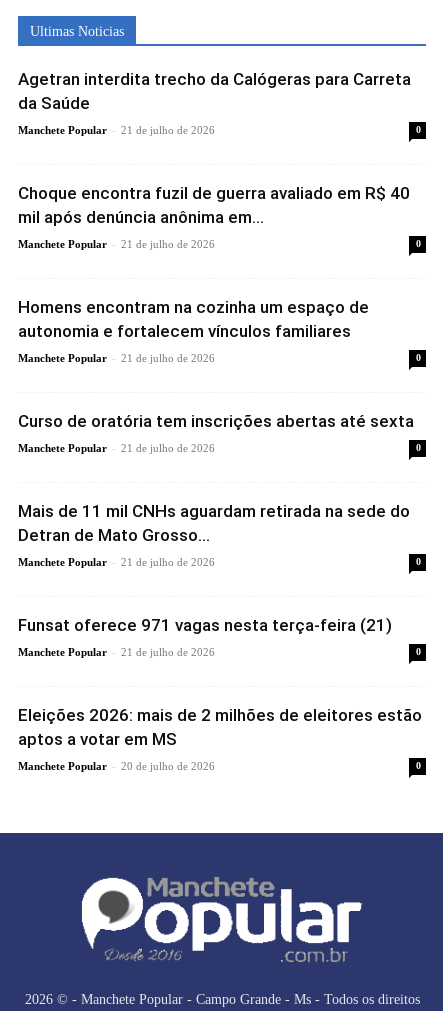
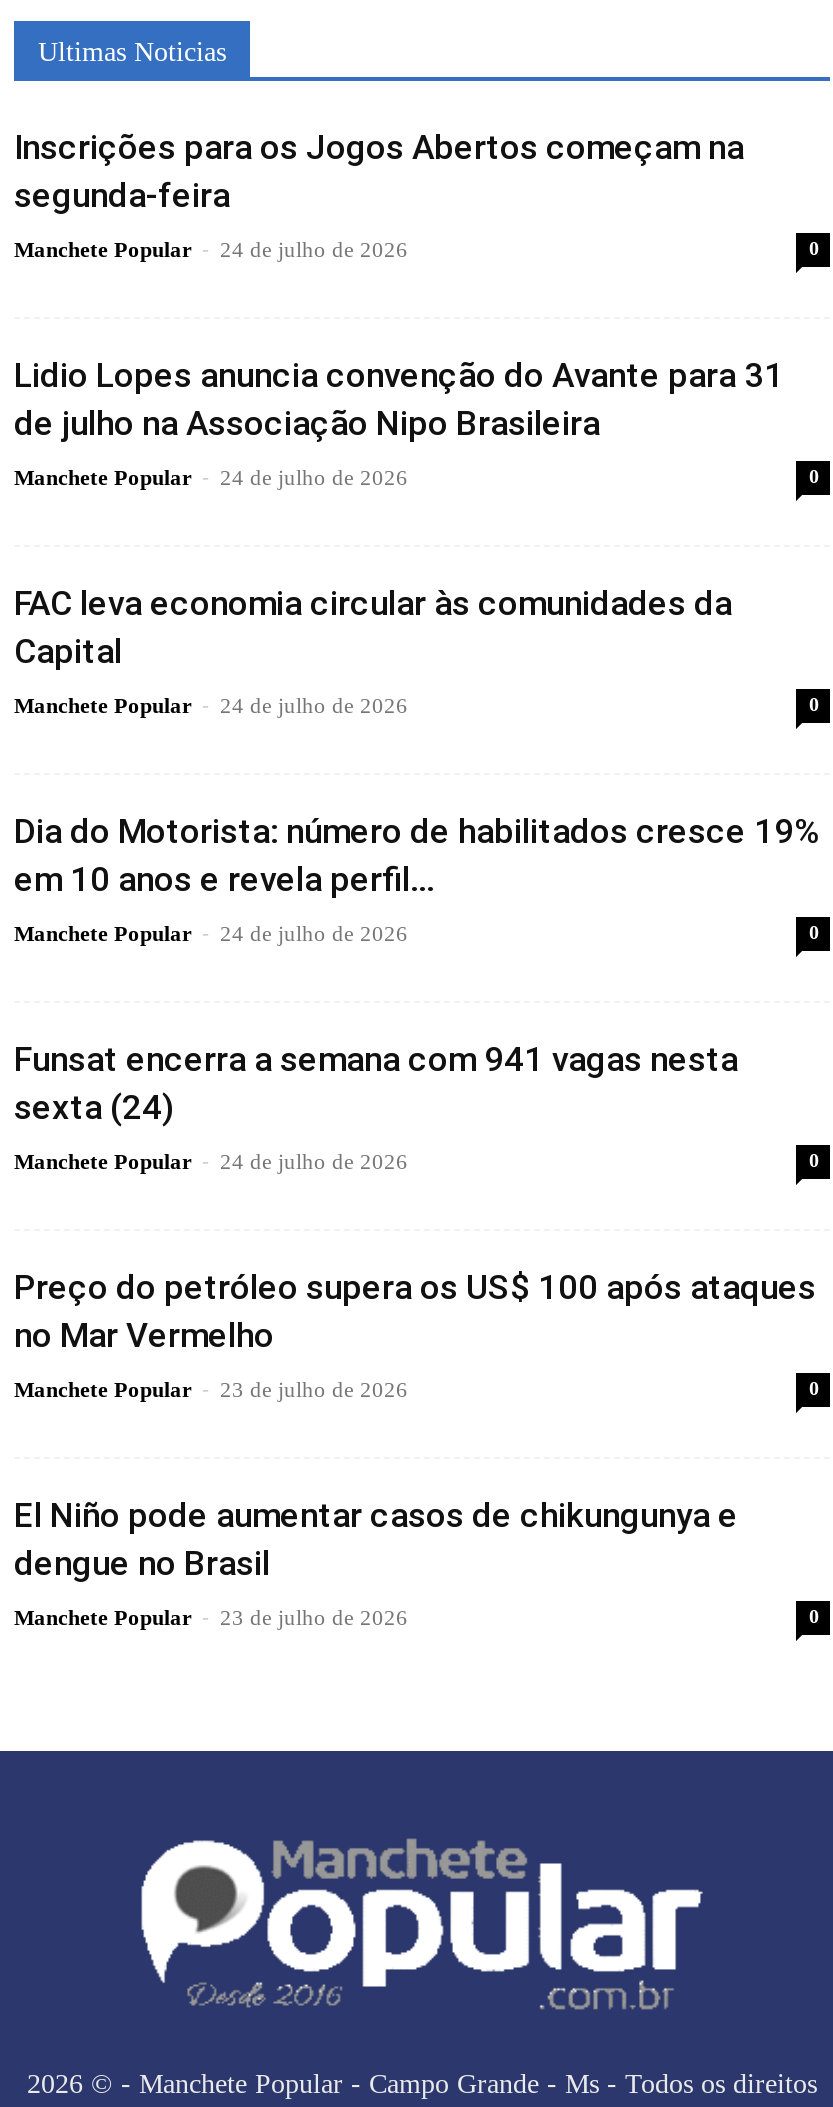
- Agetran interdita trecho da Calógeras para Carreta
- da Saúde
- Manchete Popular - 21 de julho de 2026
+ Inscrições para os Jogos Abertos começam na
+ segunda-feira
+ Manchete Popular - 24 de julho de 2026

- Choque encontra fuzil de guerra avaliado em R$ 40
- mil após denúncia anônima em...
- Manchete Popular - 21 de julho de 2026
+ Lidio Lopes anuncia convenção do Avante para 31
+ de julho na Associação Nipo Brasileira
+ Manchete Popular - 24 de julho de 2026

- Homens encontram na cozinha um espaço de
- autonomia e fortalecem vínculos familiares
- Manchete Popular - 21 de julho de 2026
+ FAC leva economia circular às comunidades da
+ Capital
+ Manchete Popular - 24 de julho de 2026

- Curso de oratória tem inscrições abertas até sexta
- Manchete Popular - 21 de julho de 2026
+ Dia do Motorista: número de habilitados cresce 19%
+ em 10 anos e revela perfil...
+ Manchete Popular - 24 de julho de 2026

- Mais de 11 mil CNHs aguardam retirada na sede do
- Detran de Mato Grosso...
- Manchete Popular - 21 de julho de 2026
+ Funsat encerra a semana com 941 vagas nesta
+ sexta (24)
+ Manchete Popular - 24 de julho de 2026

- Funsat oferece 971 vagas nesta terça-feira (21)
- Manchete Popular - 21 de julho de 2026
+ Preço do petróleo supera os US$ 100 após ataques
+ no Mar Vermelho
+ Manchete Popular - 23 de julho de 2026

- Eleições 2026: mais de 2 milhões de eleitores estão
- aptos a votar em MS
- Manchete Popular - 20 de julho de 2026
+ El Niño pode aumentar casos de chikungunya e
+ dengue no Brasil
+ Manchete Popular - 23 de julho de 2026
